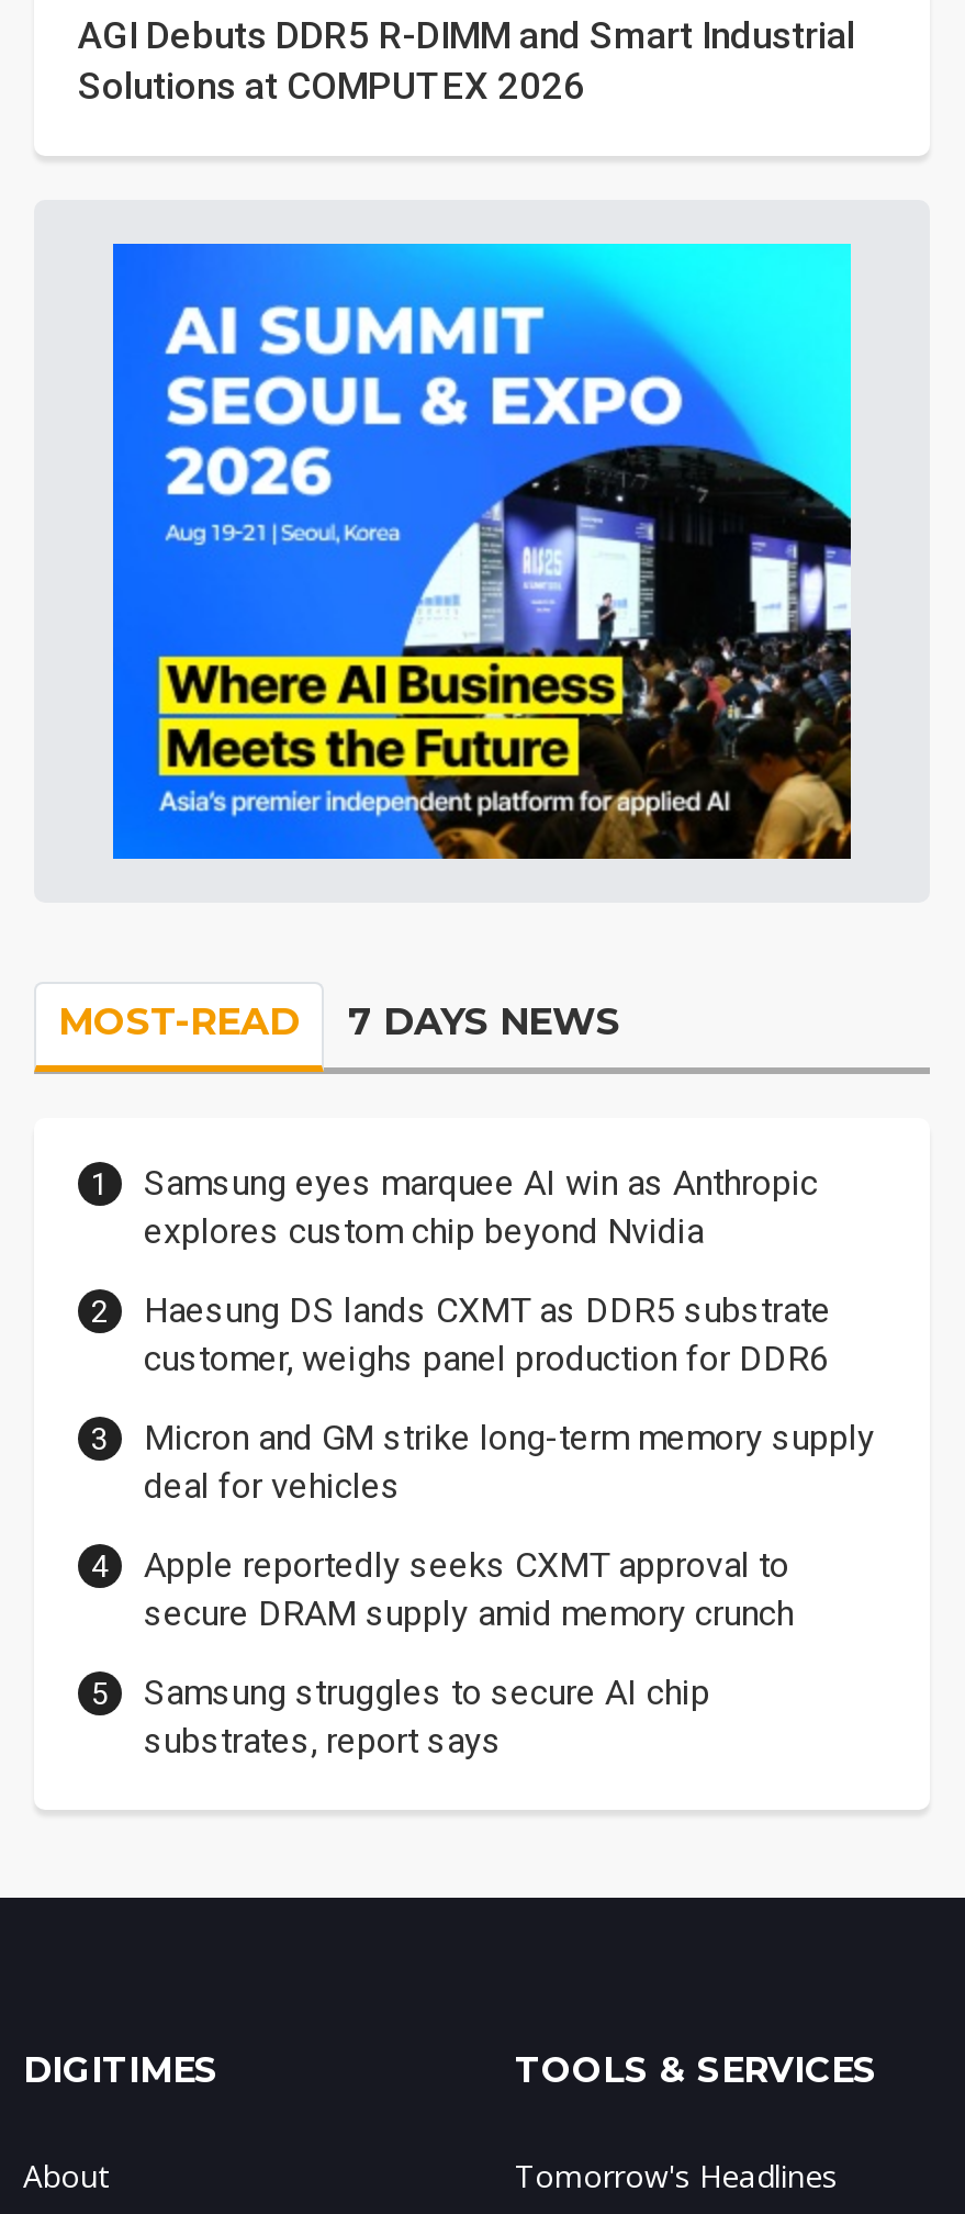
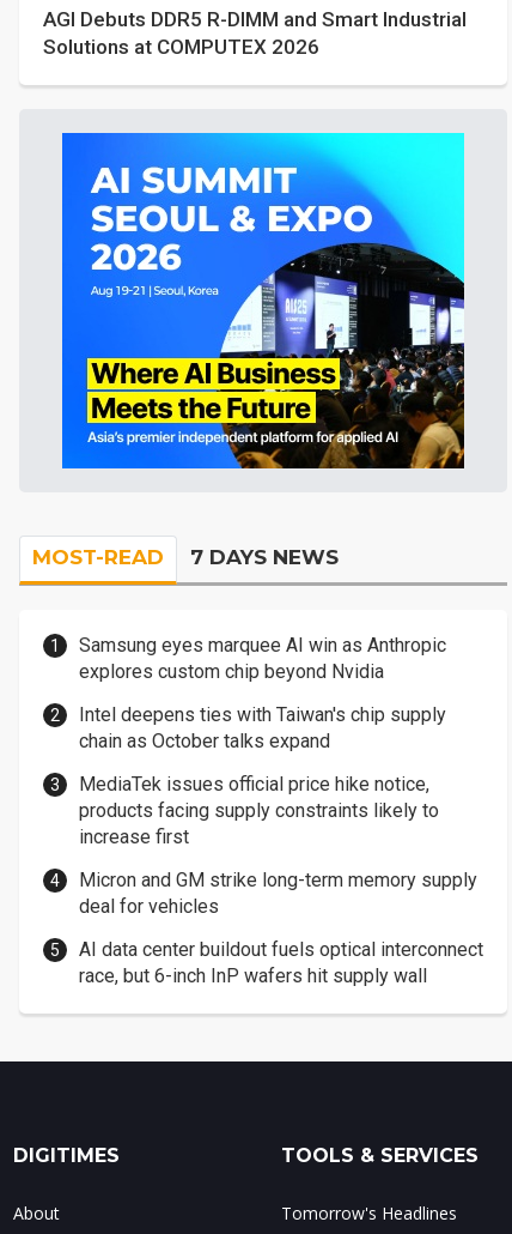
- Haesung DS lands CXMT as DDR5 substrate
- customer, weighs panel production for DDR6
+ Intel deepens ties with Taiwan's chip supply
+ chain as October talks expand
+ MediaTek issues official price hike notice,
+ products facing supply constraints likely to
+ increase first

moved down: Micron and GM strike long-term memory supply | deal for vehicles

- Apple reportedly seeks CXMT approval to
- secure DRAM supply amid memory crunch
- Samsung struggles to secure AI chip
- substrates, report says
+ AI data center buildout fuels optical interconnect
+ race, but 6-inch InP wafers hit supply wall
